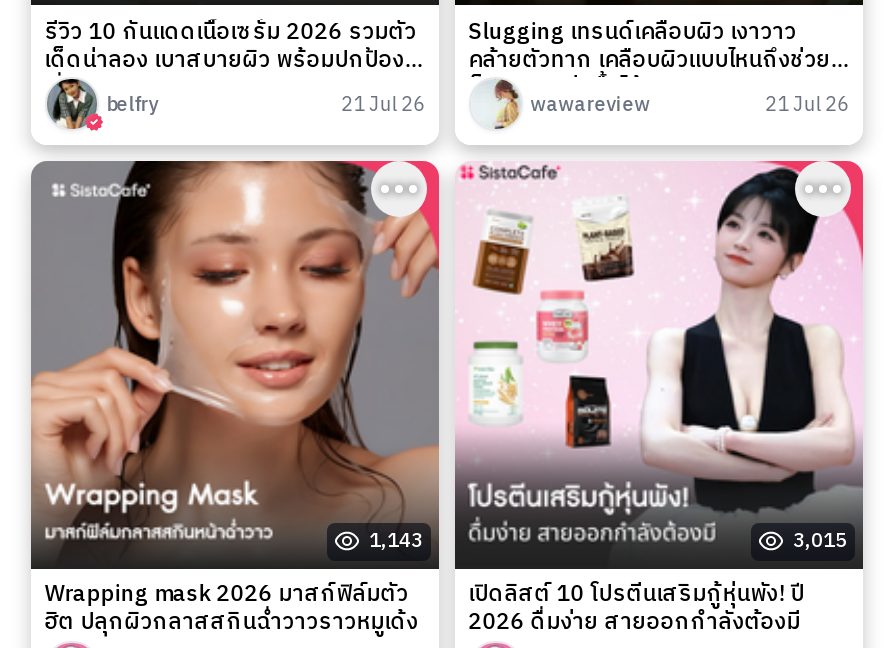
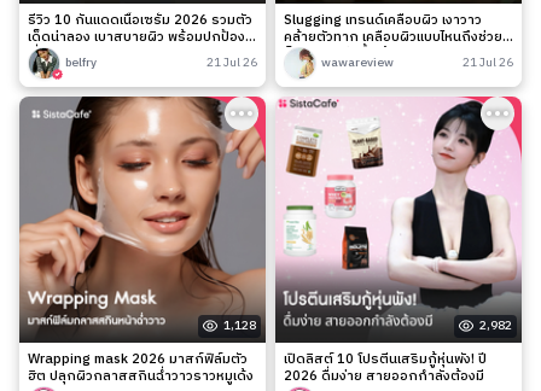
- 1,143
+ 1,128

- 3,015
+ 2,982
